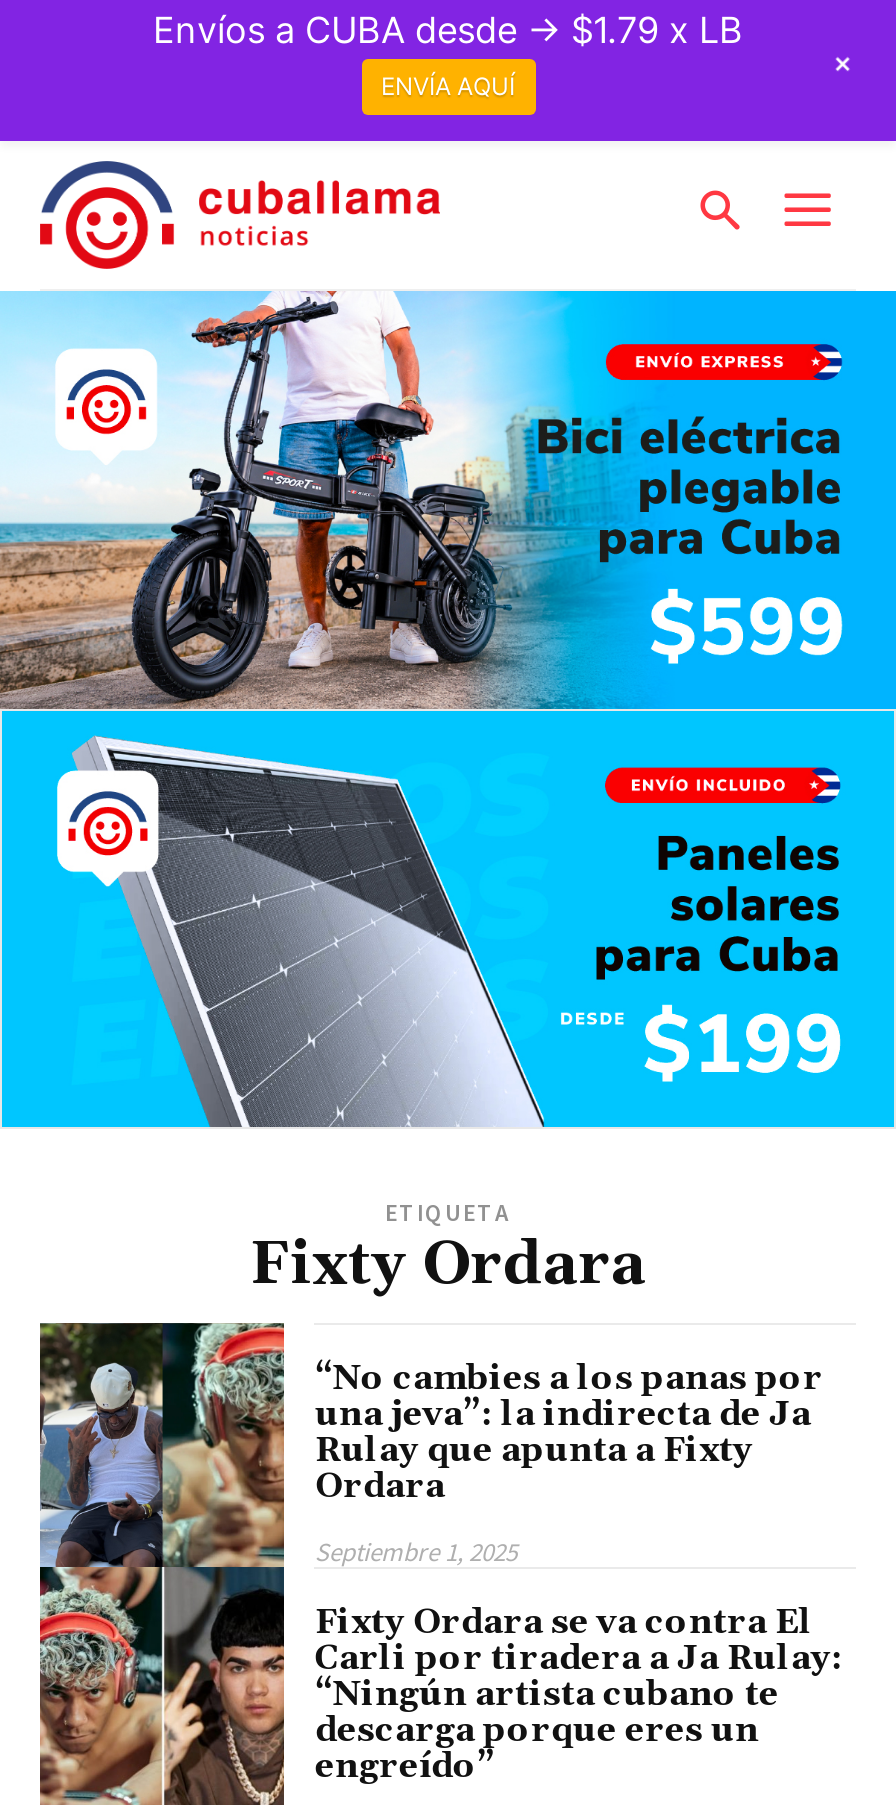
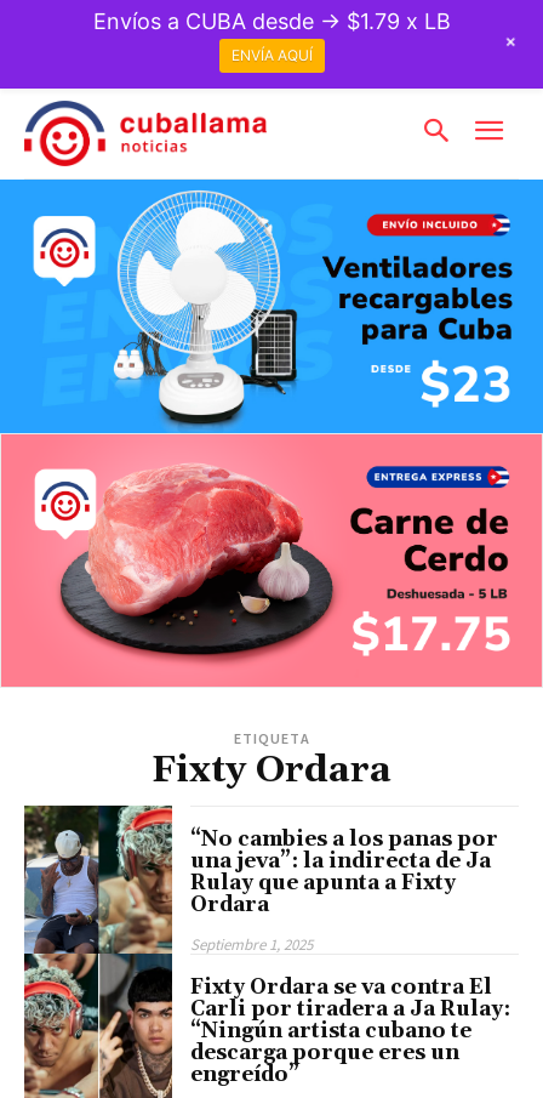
- [image]
+ [image]
